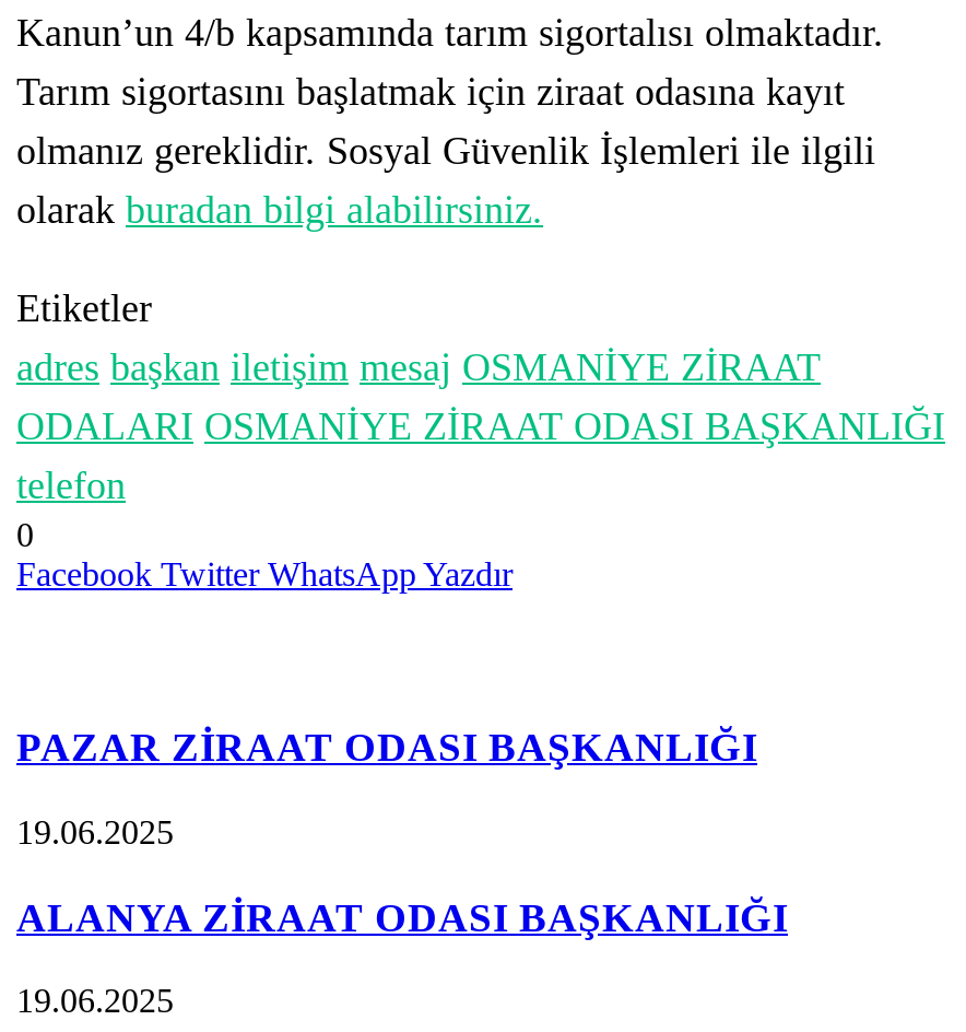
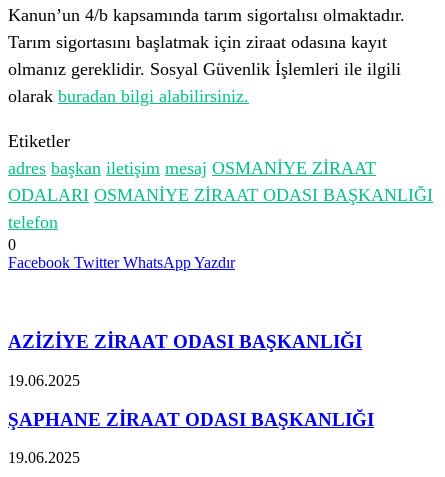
- PAZAR ZİRAAT ODASI BAŞKANLIĞI
+ AZİZİYE ZİRAAT ODASI BAŞKANLIĞI

- ALANYA ZİRAAT ODASI BAŞKANLIĞI
+ ŞAPHANE ZİRAAT ODASI BAŞKANLIĞI
